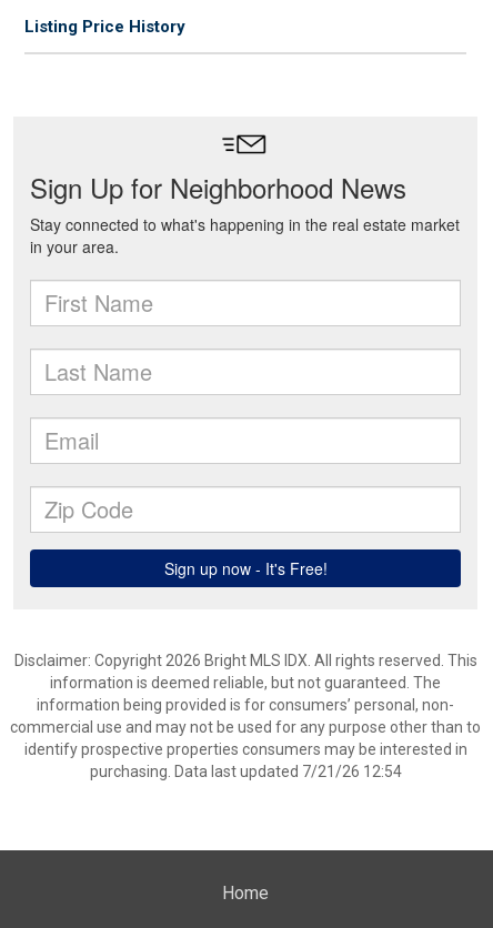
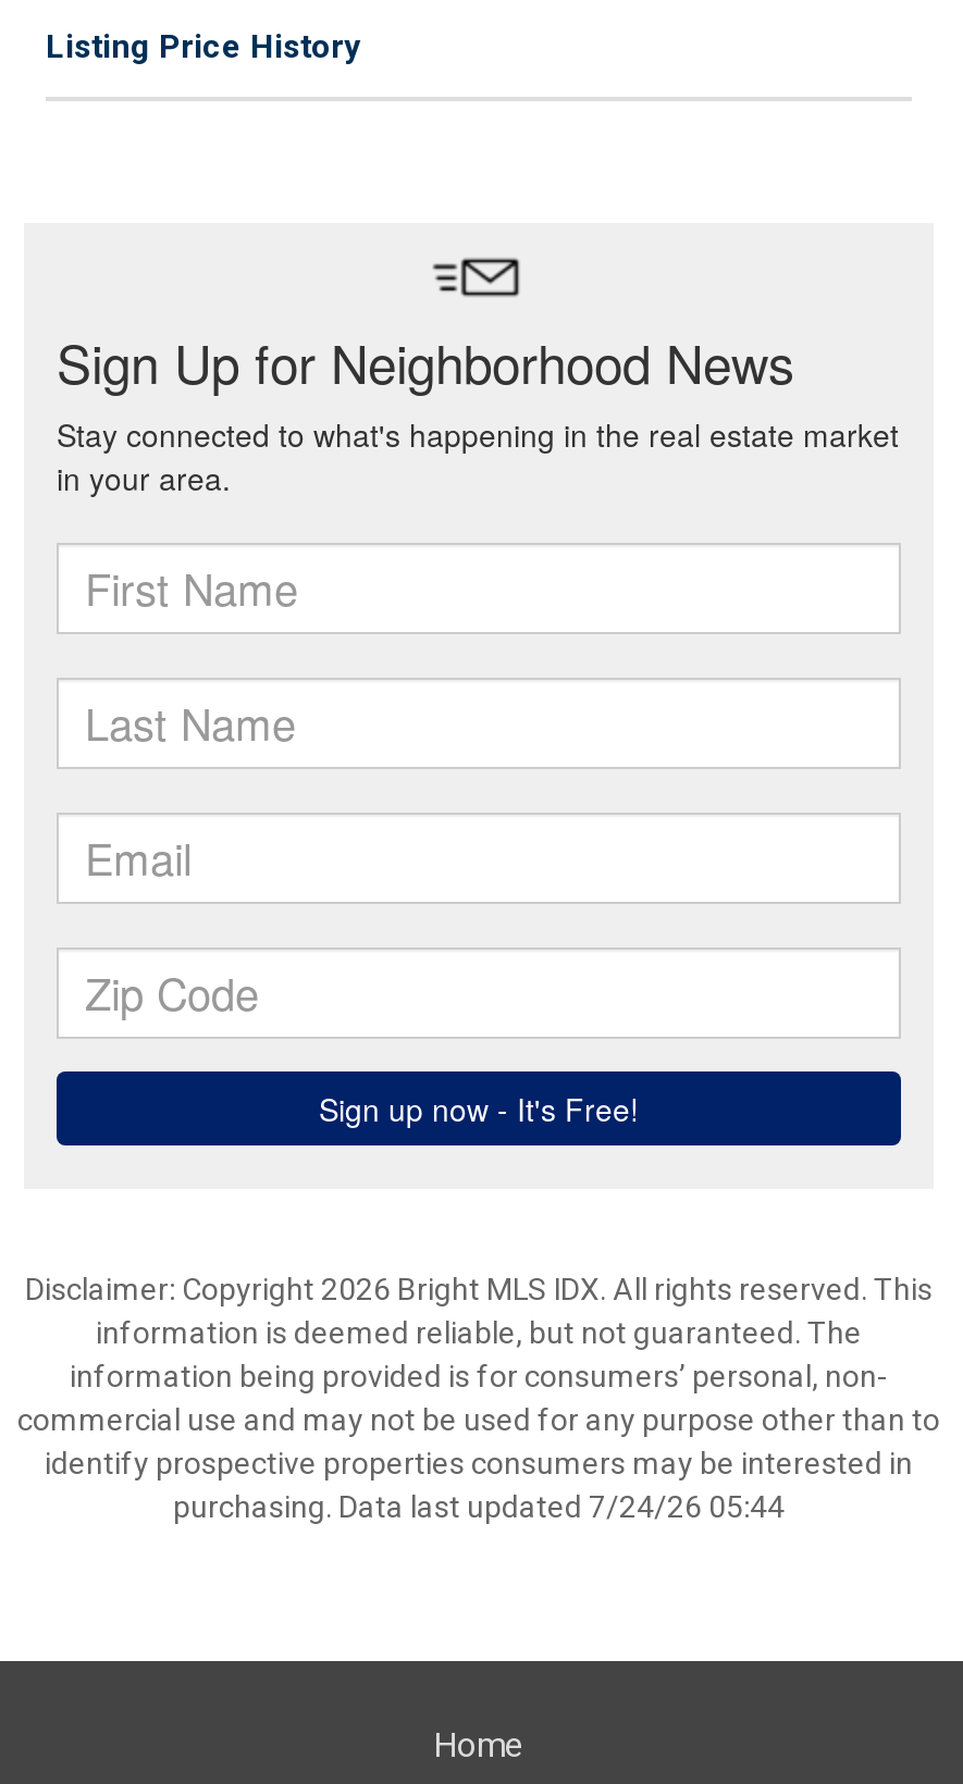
- purchasing. Data last updated 7/21/26 12:54
+ purchasing. Data last updated 7/24/26 05:44
